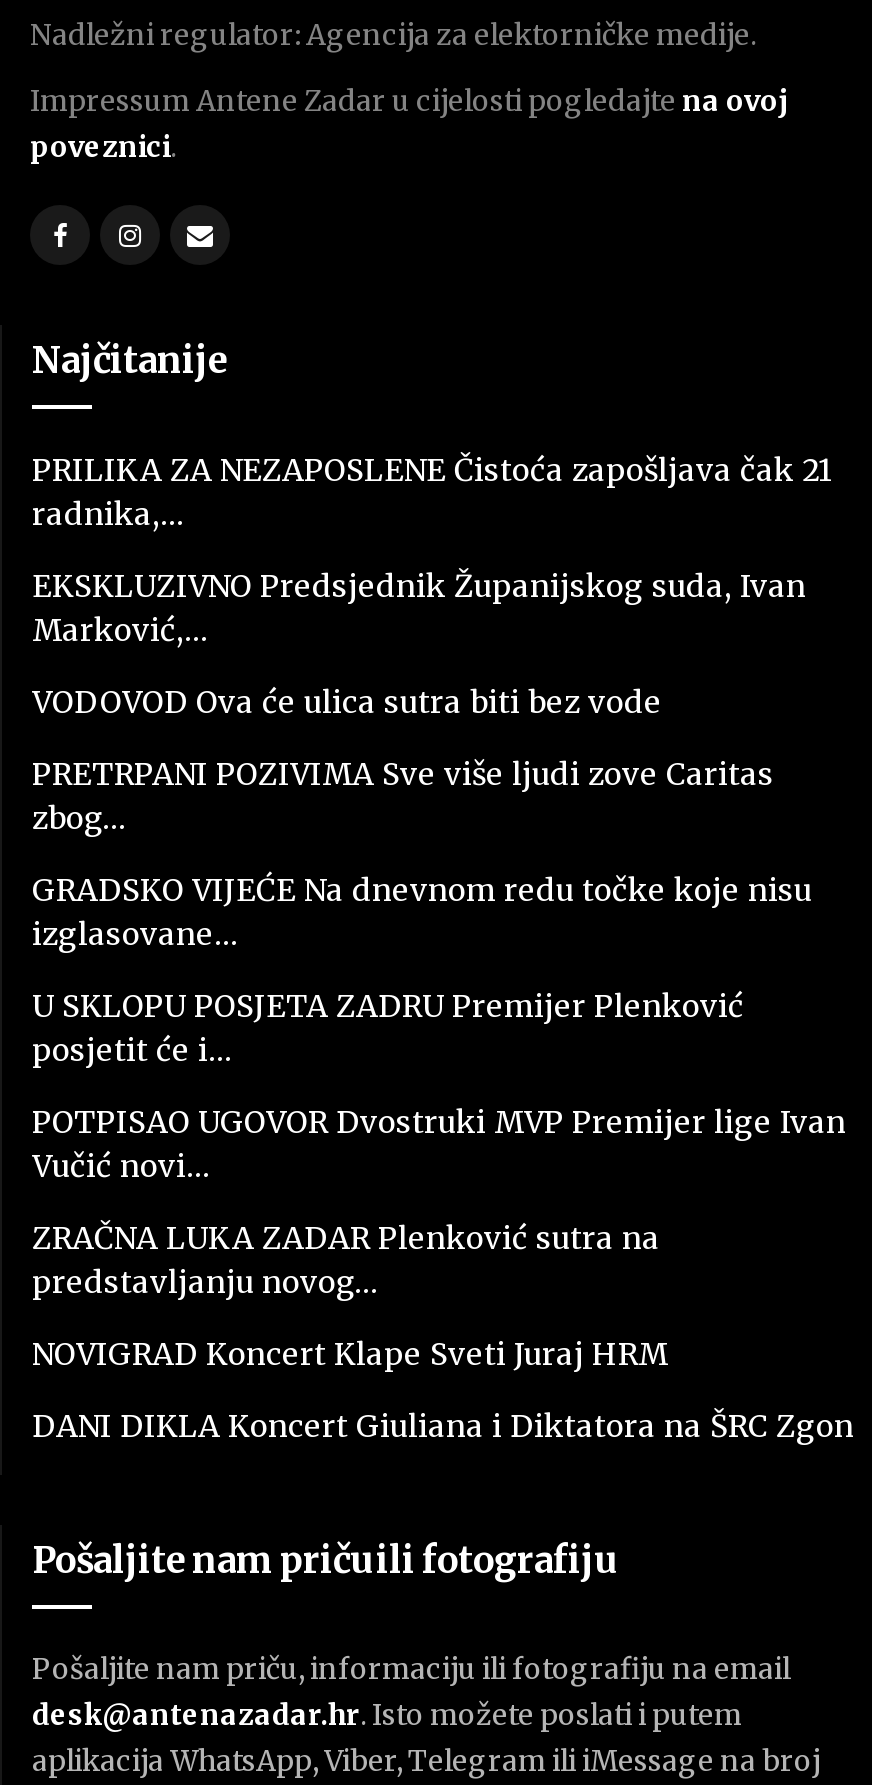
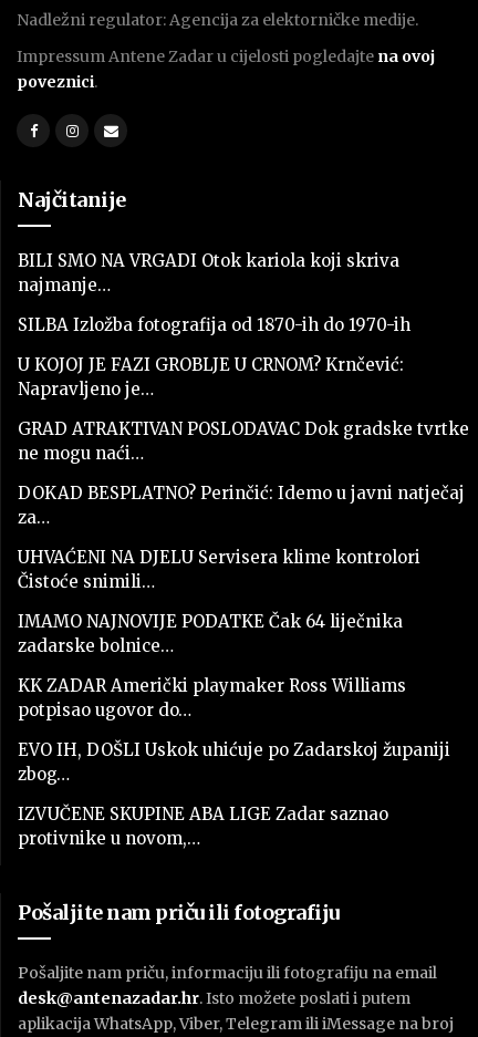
- PRILIKA ZA NEZAPOSLENE Čistoća zapošljava čak 21
- radnika,…
- EKSKLUZIVNO Predsjednik Županijskog suda, Ivan
- Marković,…
- VODOVOD Ova će ulica sutra biti bez vode
- PRETRPANI POZIVIMA Sve više ljudi zove Caritas
+ BILI SMO NA VRGADI Otok kariola koji skriva
+ najmanje…
+ SILBA Izložba fotografija od 1870-ih do 1970-ih
+ U KOJOJ JE FAZI GROBLJE U CRNOM? Krnčević:
+ Napravljeno je…
+ GRAD ATRAKTIVAN POSLODAVAC Dok gradske tvrtke
+ ne mogu naći…
+ DOKAD BESPLATNO? Perinčić: Idemo u javni natječaj
+ za…
+ UHVAĆENI NA DJELU Servisera klime kontrolori
+ Čistoće snimili…
+ IMAMO NAJNOVIJE PODATKE Čak 64 liječnika
+ zadarske bolnice…
+ KK ZADAR Američki playmaker Ross Williams
+ potpisao ugovor do…
+ EVO IH, DOŠLI Uskok uhićuje po Zadarskoj županiji

moved down: zbog…

- GRADSKO VIJEĆE Na dnevnom redu točke koje nisu
- izglasovane…
- U SKLOPU POSJETA ZADRU Premijer Plenković
- posjetit će i…
- POTPISAO UGOVOR Dvostruki MVP Premijer lige Ivan
- Vučić novi…
- ZRAČNA LUKA ZADAR Plenković sutra na
- predstavljanju novog…
- NOVIGRAD Koncert Klape Sveti Juraj HRM
- DANI DIKLA Koncert Giuliana i Diktatora na ŠRC Zgon
+ IZVUČENE SKUPINE ABA LIGE Zadar saznao
+ protivnike u novom,…
